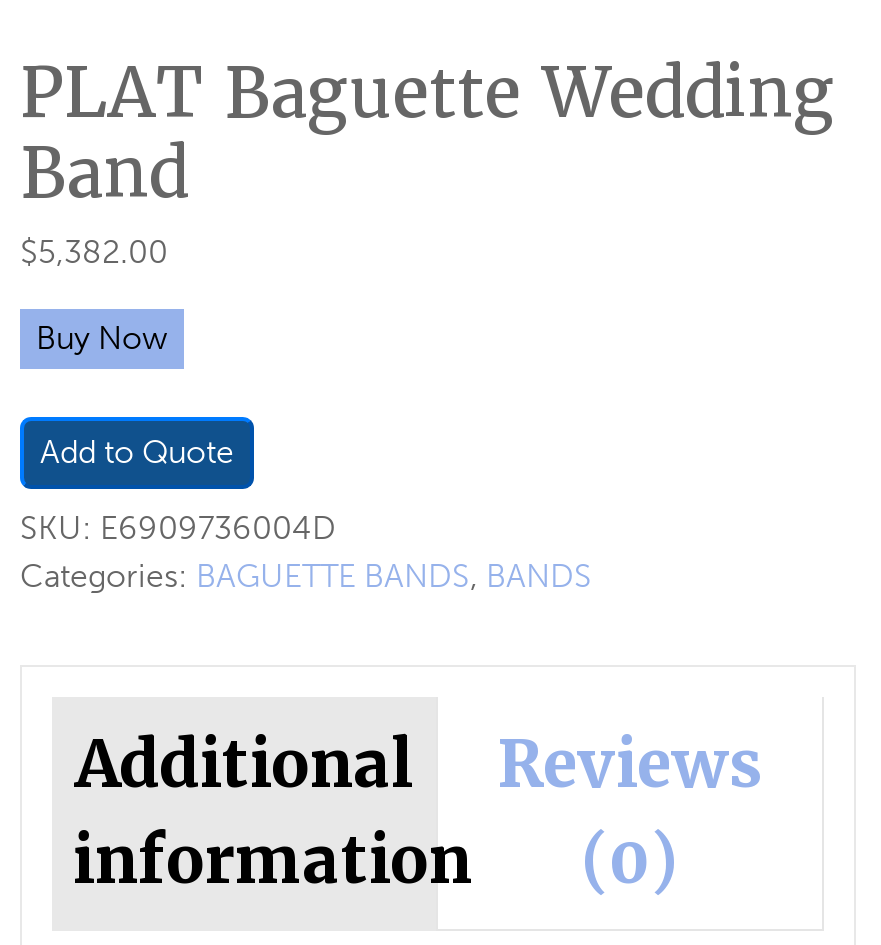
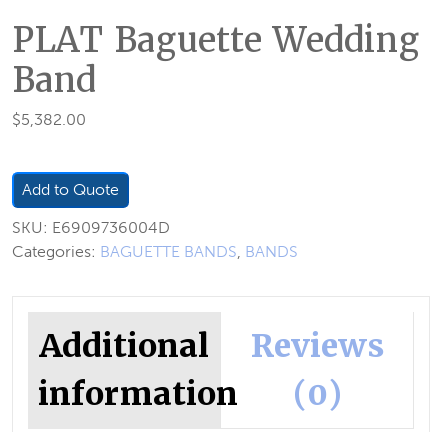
- Buy Now
